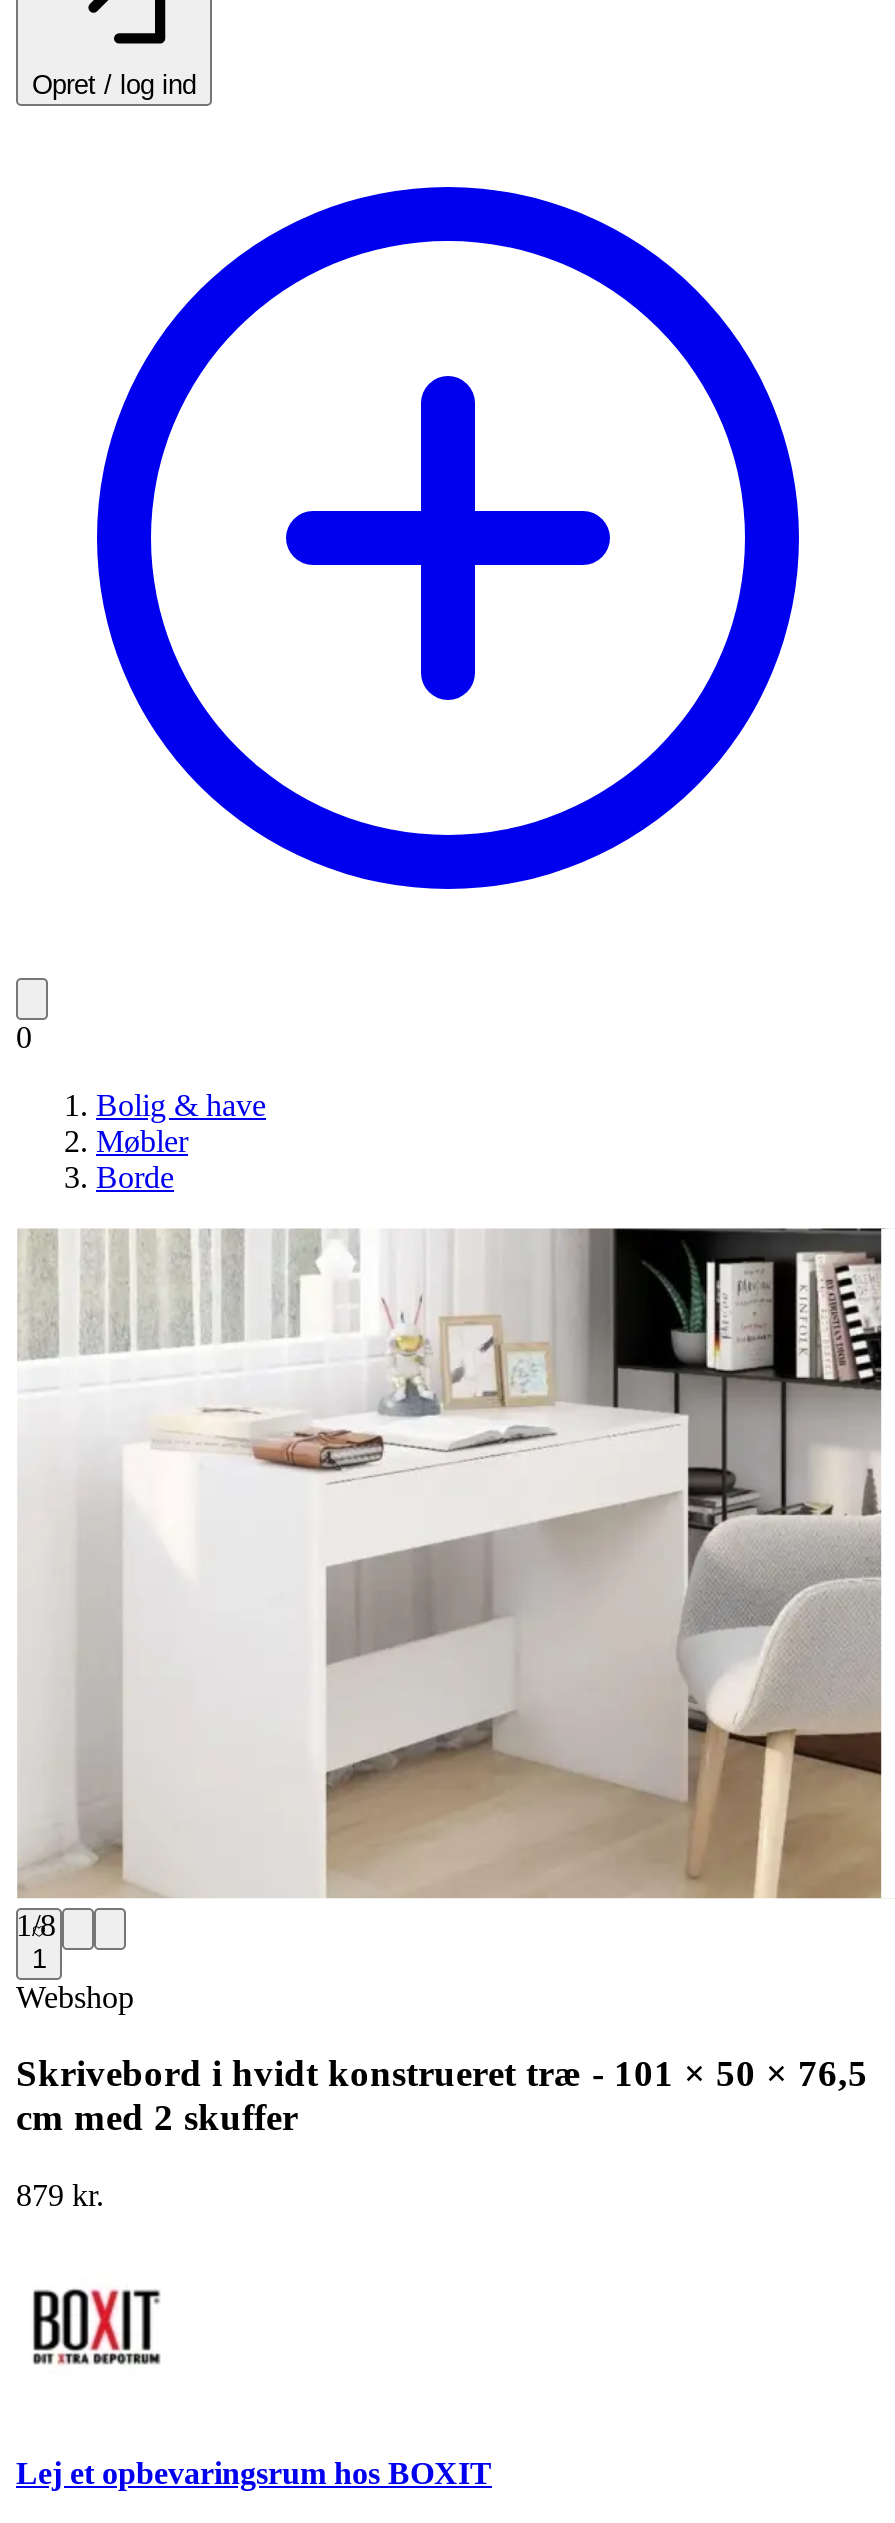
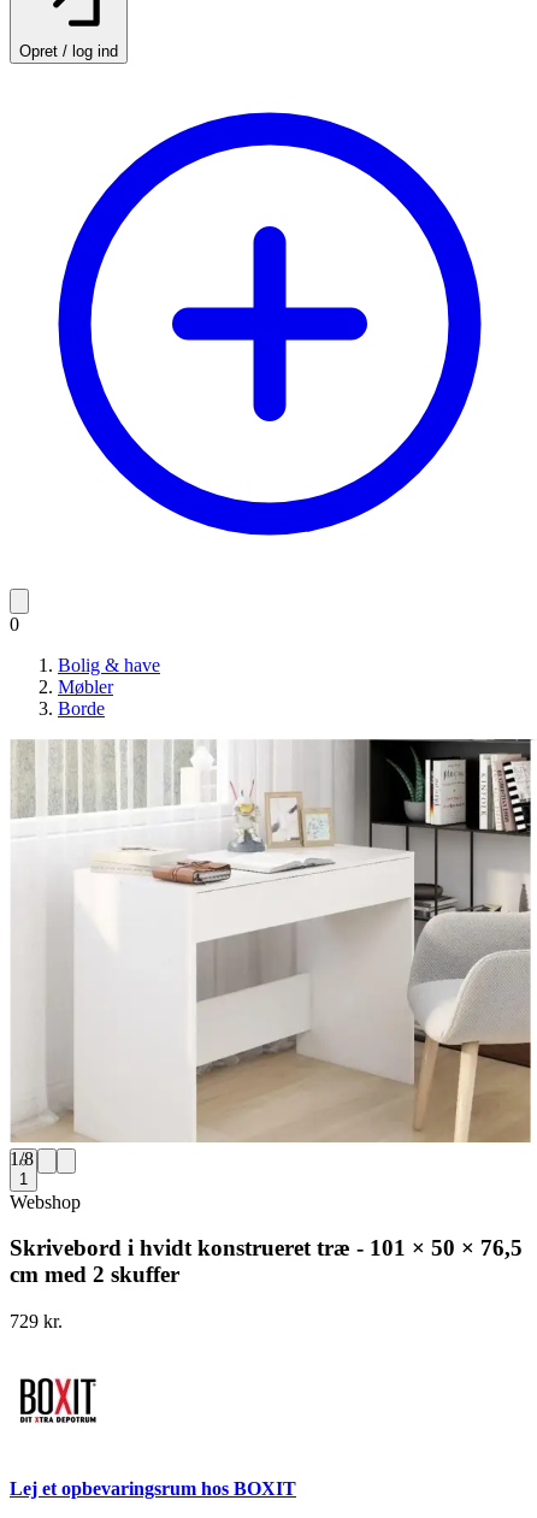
- 879 kr.
+ 729 kr.
